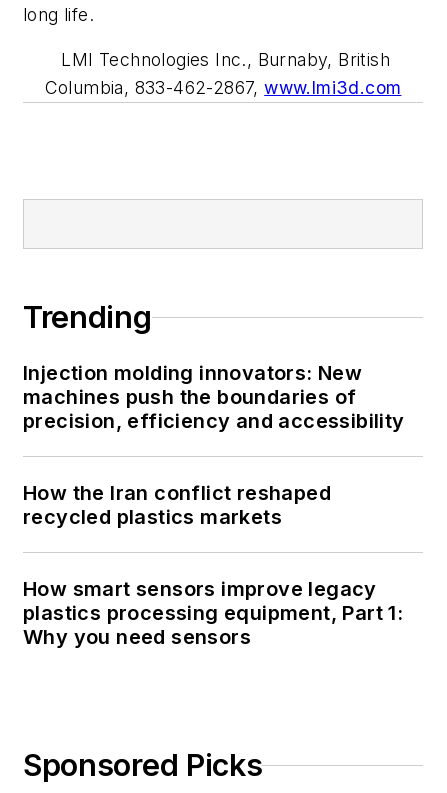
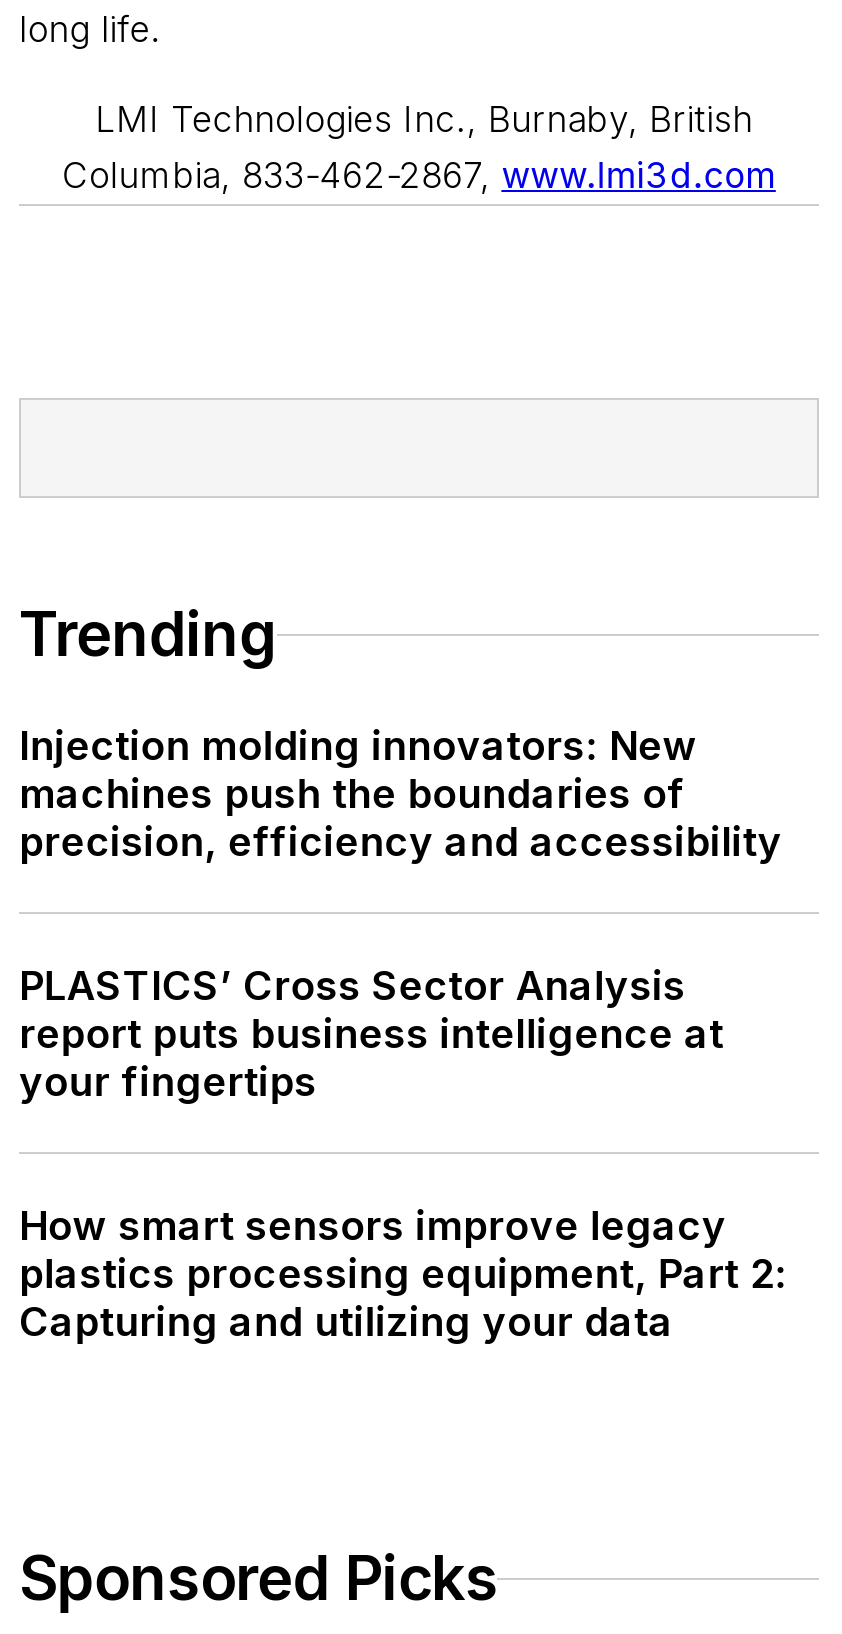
- How the Iran conflict reshaped
- recycled plastics markets
+ PLASTICS’ Cross Sector Analysis
+ report puts business intelligence at
+ your fingertips

- plastics processing equipment, Part 1:
- Why you need sensors
+ plastics processing equipment, Part 2:
+ Capturing and utilizing your data
